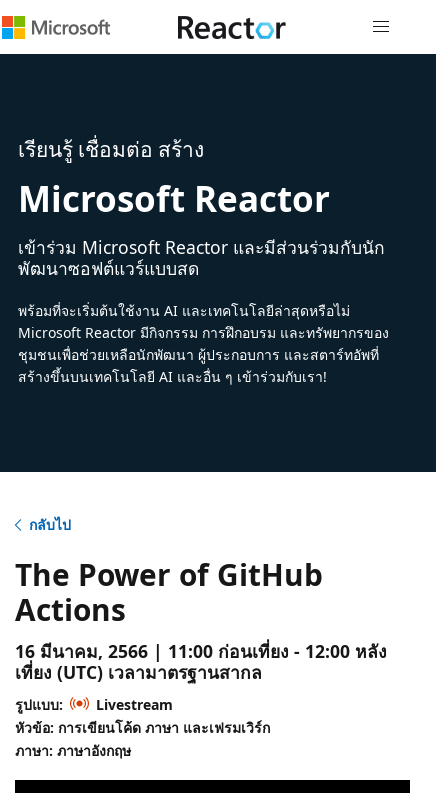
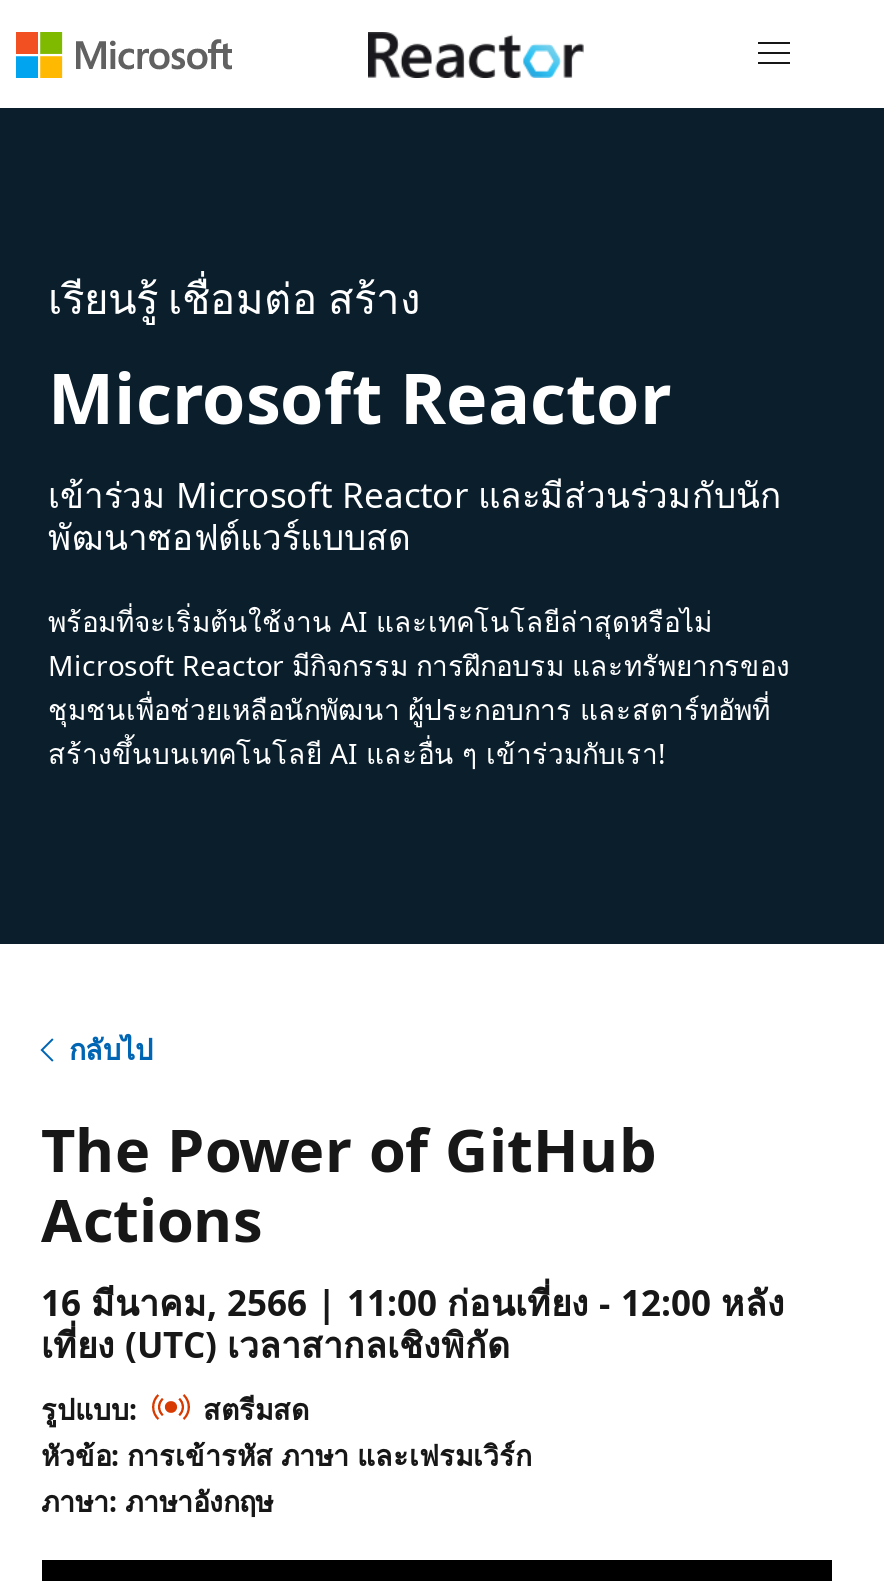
- เที่ยง (UTC) เวลามาตรฐานสากล
+ เที่ยง (UTC) เวลาสากลเชิงพิกัด

- Livestream
- หัวข้อ: การเขียนโค้ด ภาษา และเฟรมเวิร์ก
+ สตรีมสด
+ หัวข้อ: การเข้ารหัส ภาษา และเฟรมเวิร์ก
